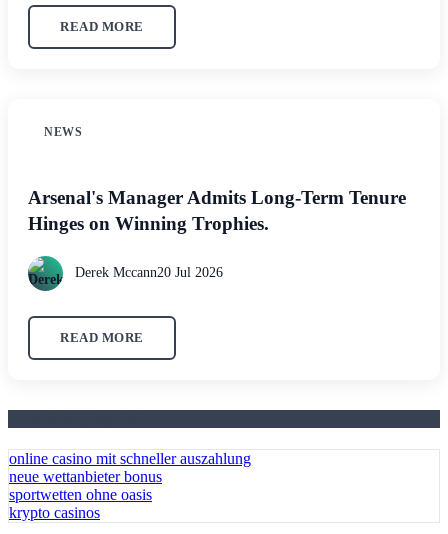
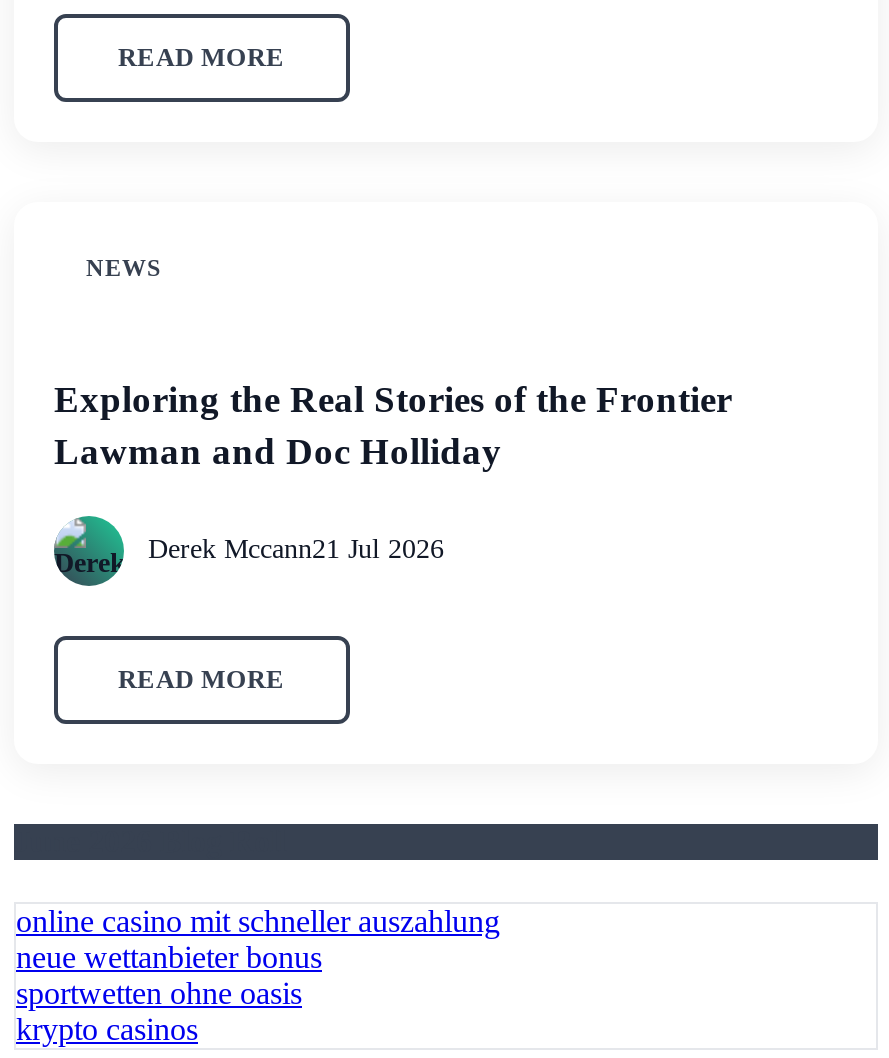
- Arsenal's Manager Admits Long-Term Tenure
- Hinges on Winning Trophies.
+ Exploring the Real Stories of the Frontier
+ Lawman and Doc Holliday

- Derek Mccann20 Jul 2026
+ Derek Mccann21 Jul 2026
